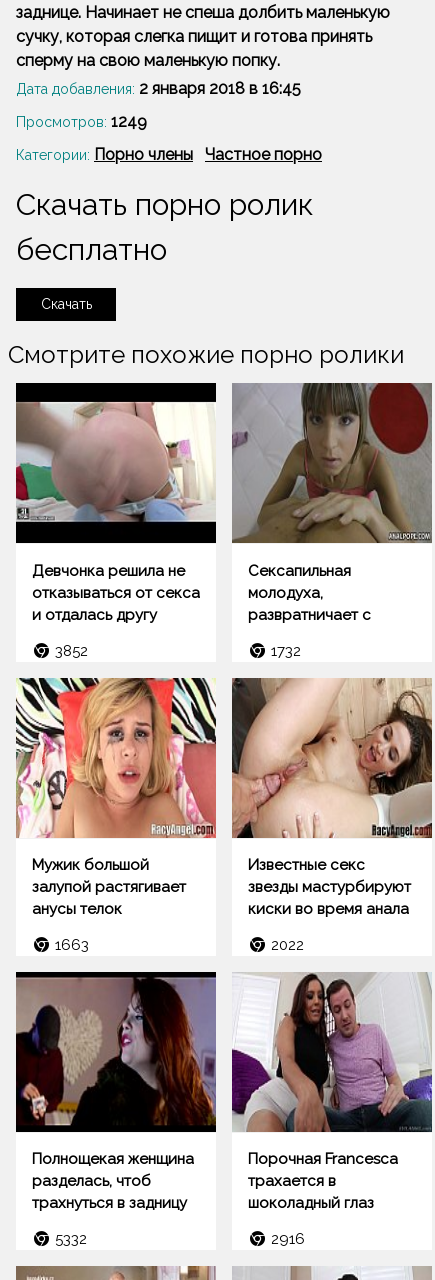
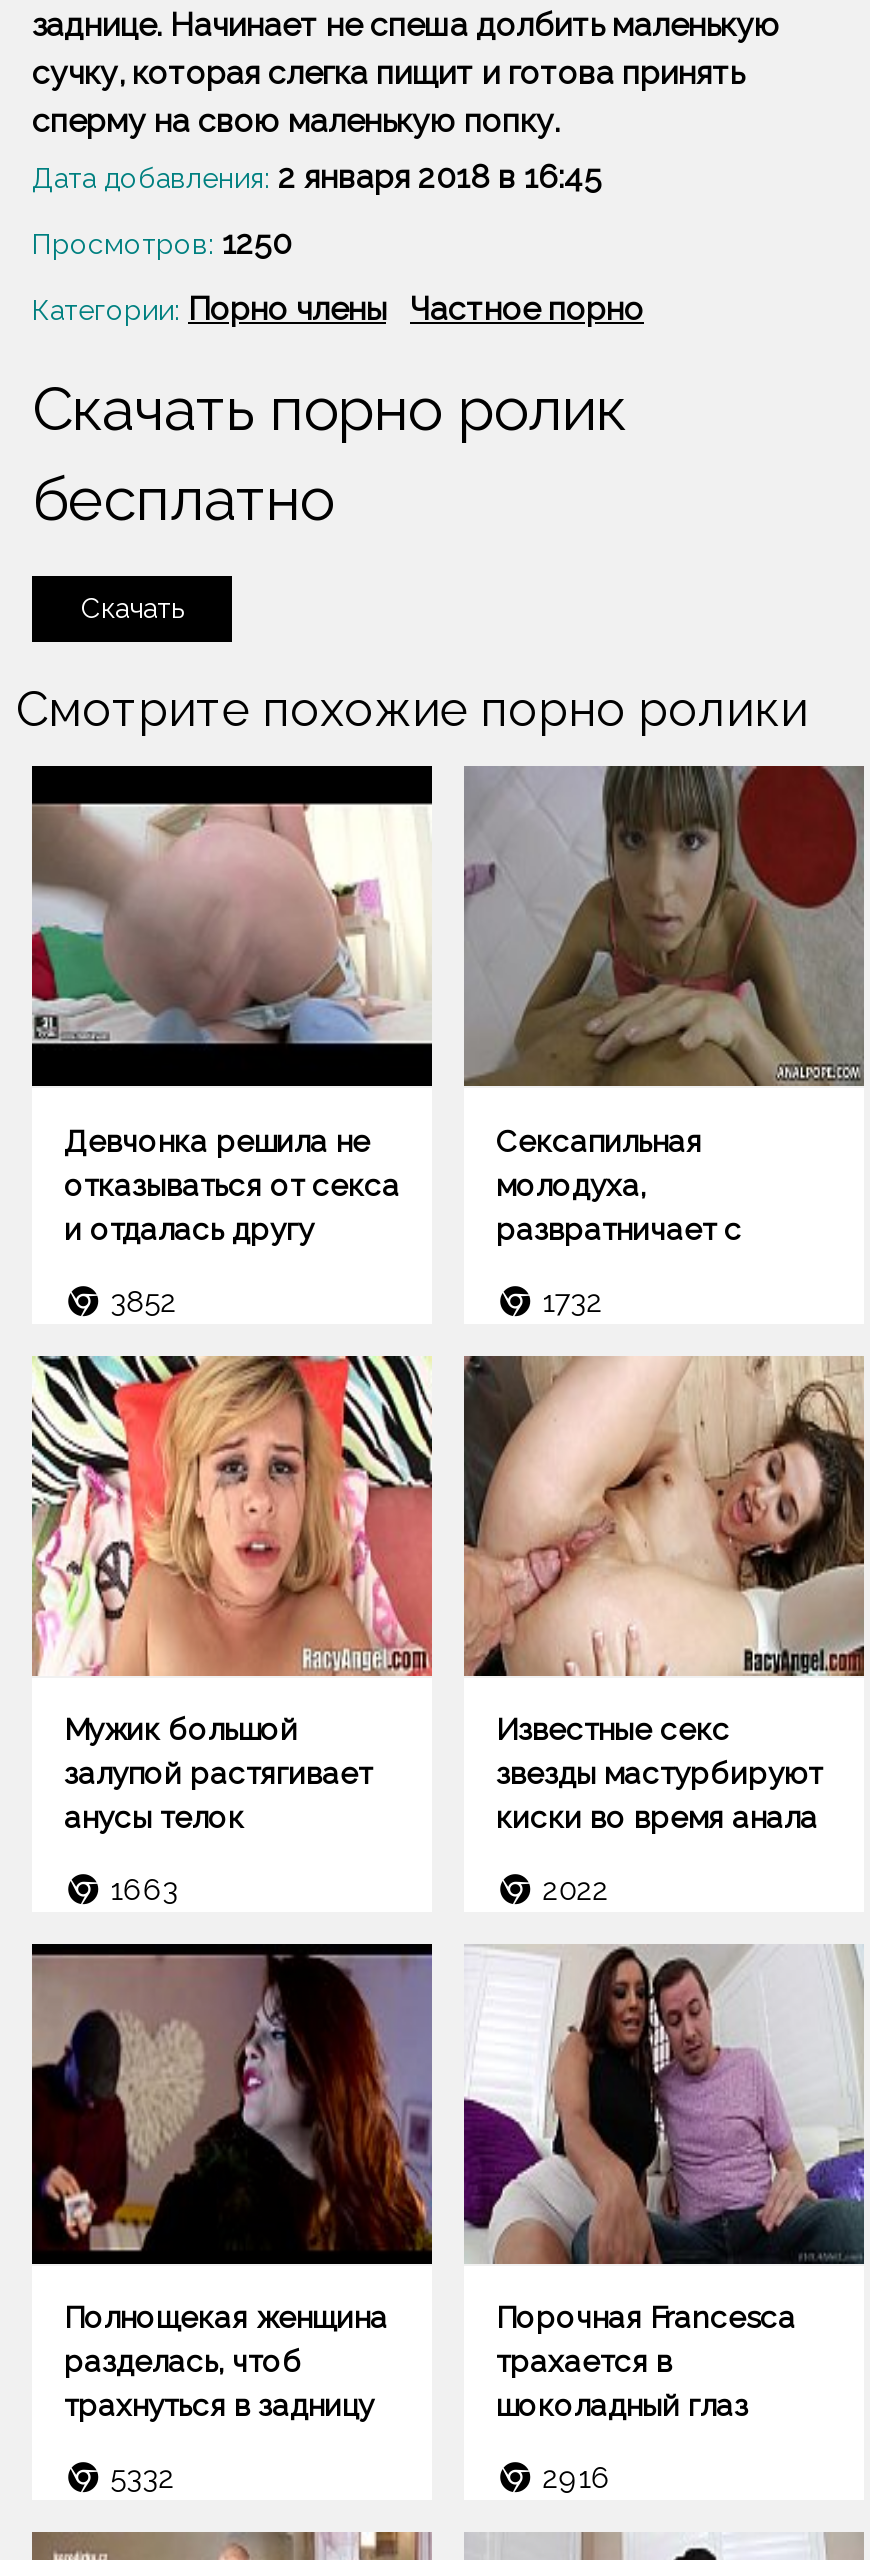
- Просмотров: 1249
+ Просмотров: 1250
